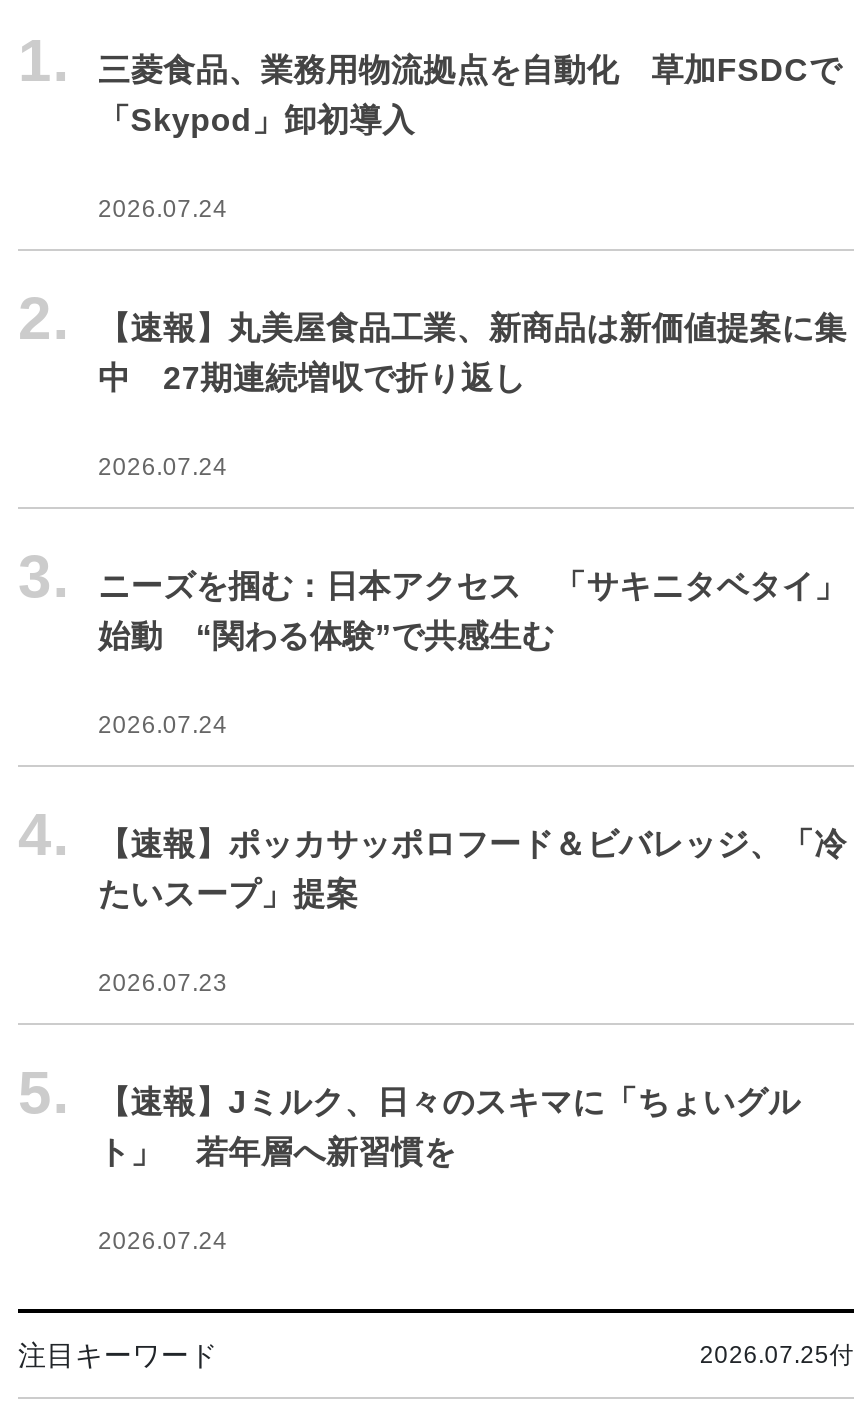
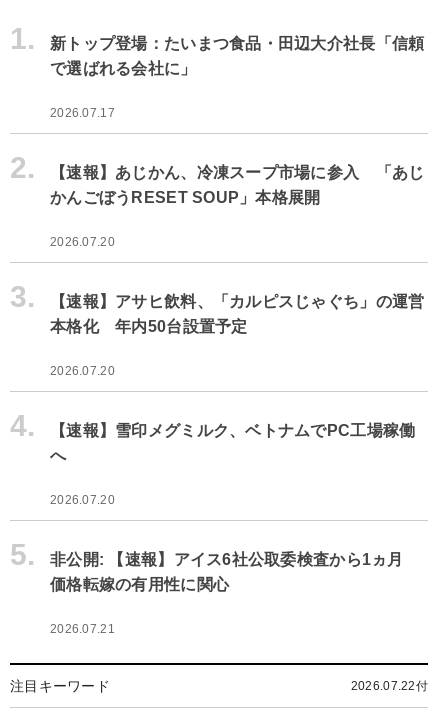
- 三菱食品、業務用物流拠点を自動化 草加FSDCで
+ 新トップ登場：たいまつ食品・田辺大介社長「信頼

- 「Skypod」卸初導入
+ で選ばれる会社に」

- 2026.07.24
+ 2026.07.17

- 【速報】丸美屋食品工業、新商品は新価値提案に集
+ 【速報】あじかん、冷凍スープ市場に参入 「あじ

- 中 27期連続増収で折り返し
+ かんごぼうRESET SOUP」本格展開

- 2026.07.24
+ 2026.07.20

- ニーズを掴む：日本アクセス 「サキニタベタイ」
+ 【速報】アサヒ飲料、「カルピスじゃぐち」の運営

- 始動 “関わる体験”で共感生む
+ 本格化 年内50台設置予定

- 2026.07.24
+ 2026.07.20

- 【速報】ポッカサッポロフード＆ビバレッジ、「冷
+ 【速報】雪印メグミルク、ベトナムでPC工場稼働

- たいスープ」提案
+ へ

- 2026.07.23
+ 2026.07.20

- 【速報】Jミルク、日々のスキマに「ちょいグル
+ 非公開: 【速報】アイス6社公取委検査から1ヵ月

- ト」 若年層へ新習慣を
+ 価格転嫁の有用性に関心

- 2026.07.24
+ 2026.07.21

- 2026.07.25付
+ 2026.07.22付
